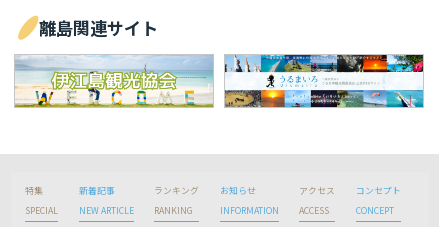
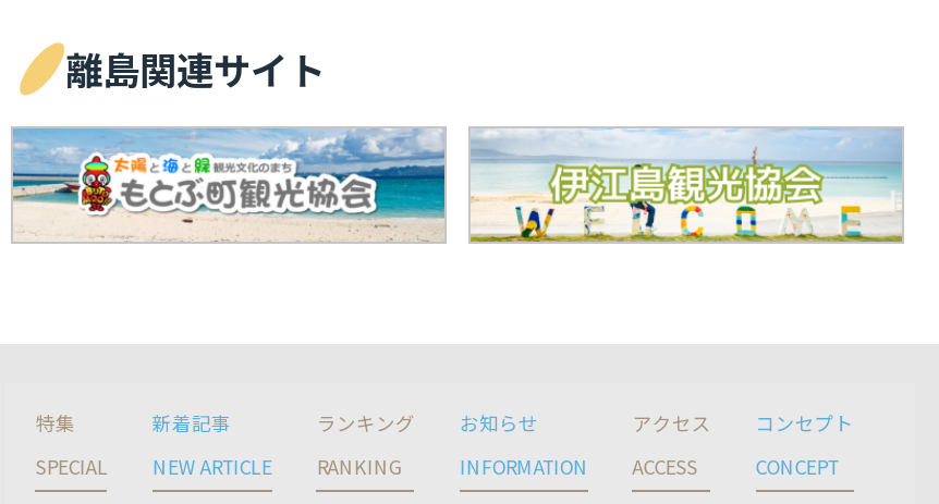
- [image]
+ [image]

- [image]
+ [image]
